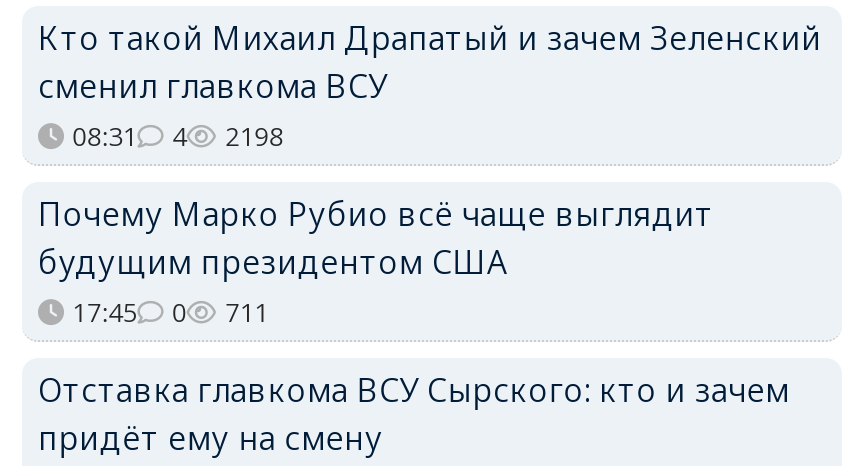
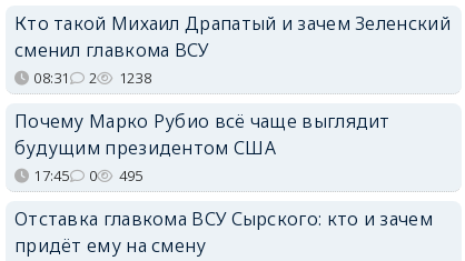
- 4
+ 2

- 2198
+ 1238

- 17:45 0 711
+ 17:45 0 495
